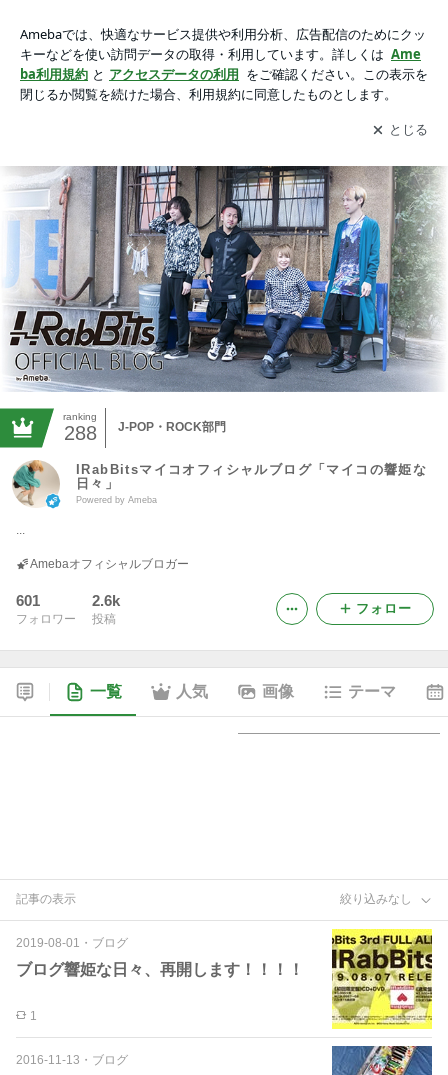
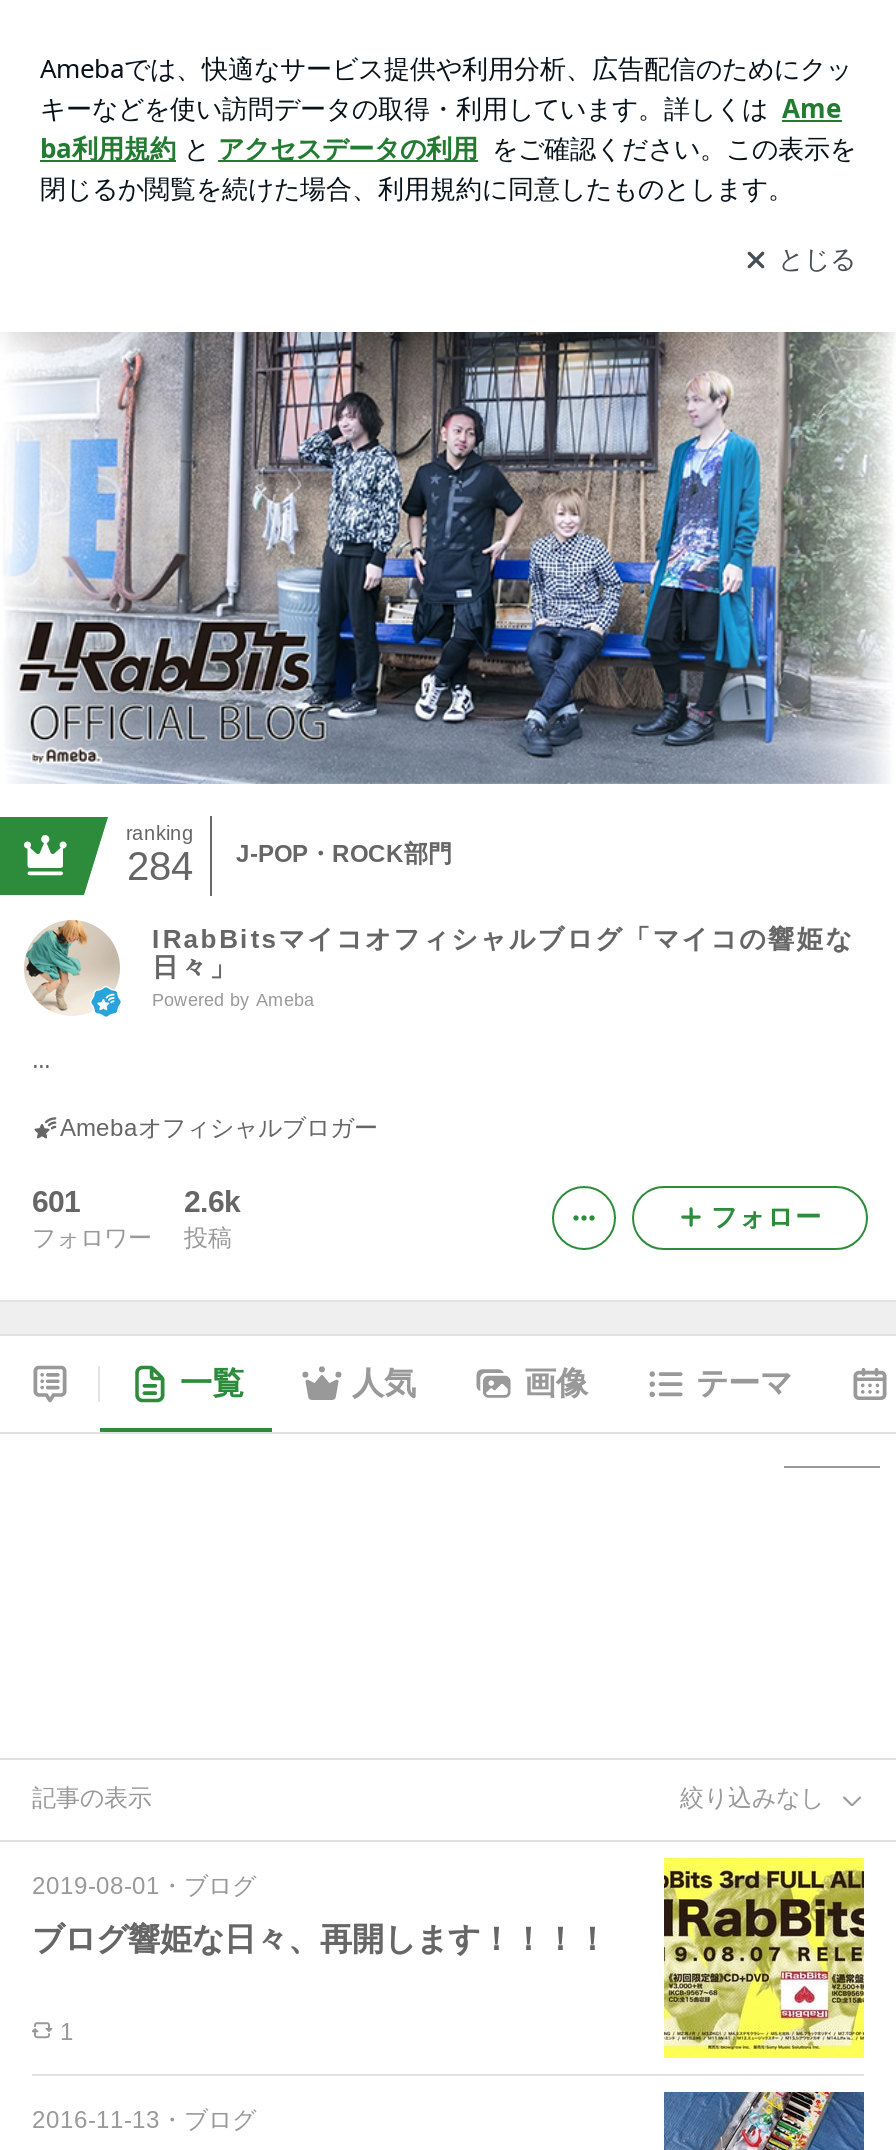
- 288 J-POP・ROCK部門
+ 284 J-POP・ROCK部門
